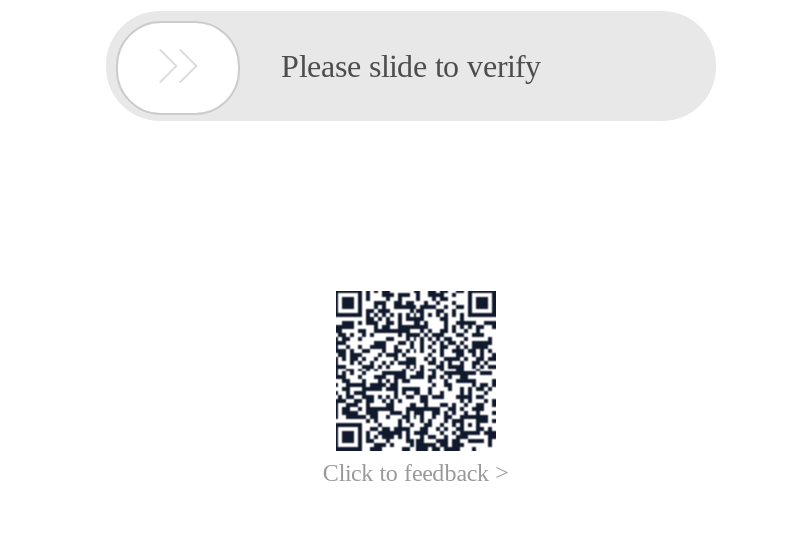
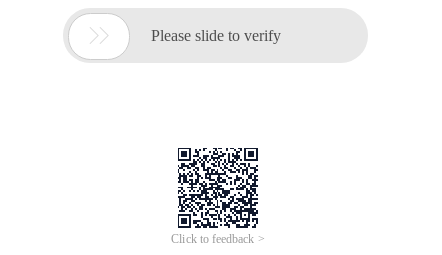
- [image]
+ [image]
